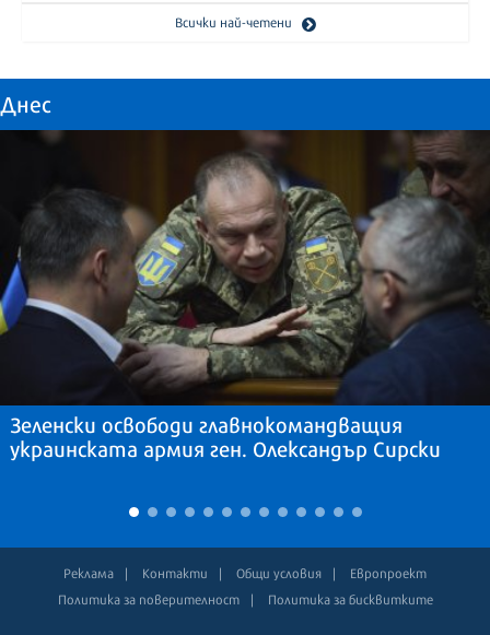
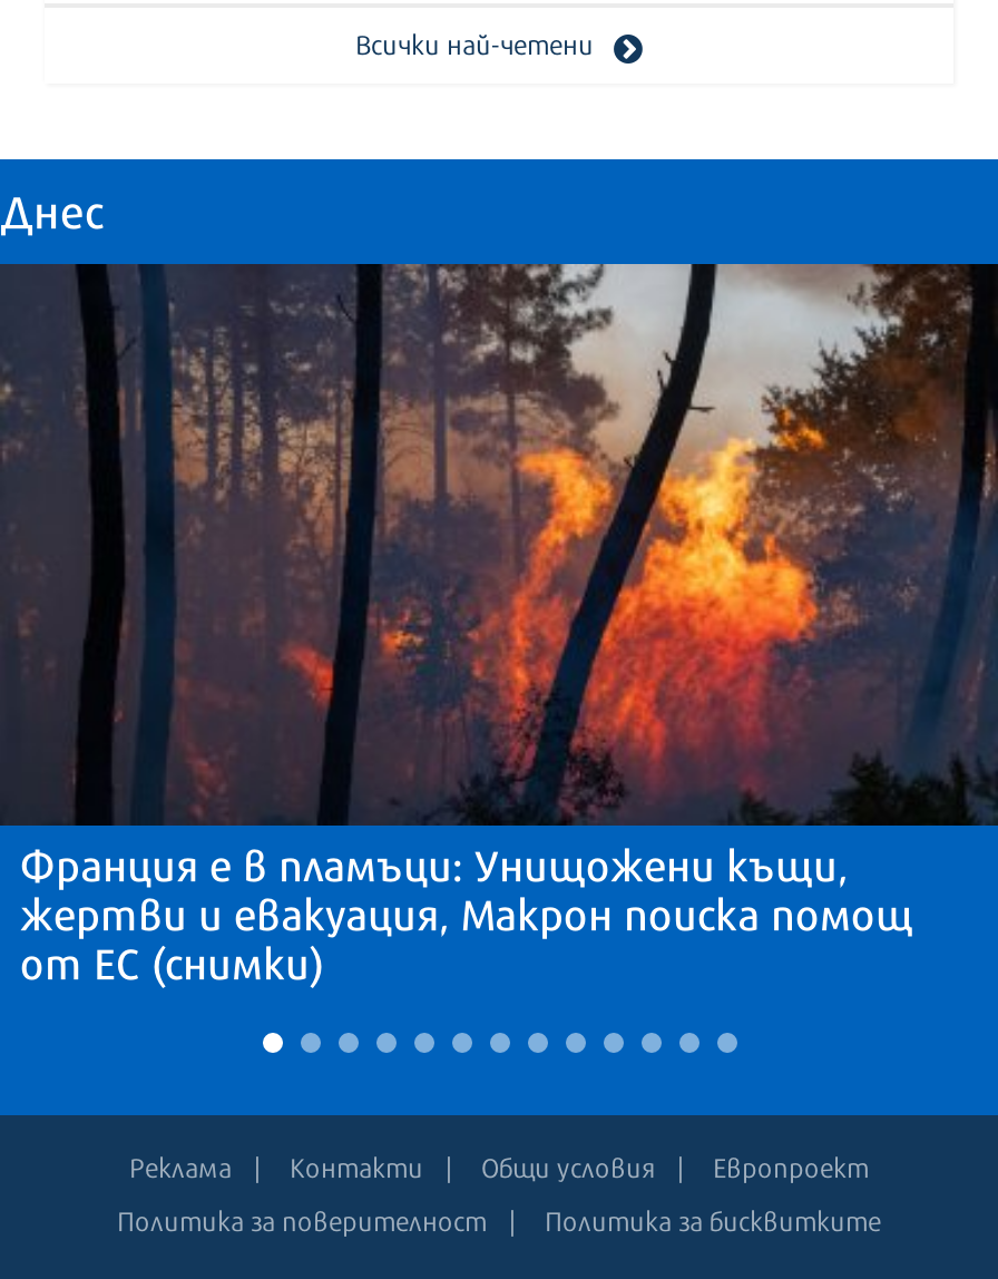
- [image]
- Зеленски освободи главнокомандващия
- украинската армия ген. Олександър Сирски
+ [image]
+ Франция е в пламъци: Унищожени къщи,
+ жертви и евакуация, Макрон поиска помощ
+ от ЕС (снимки)
